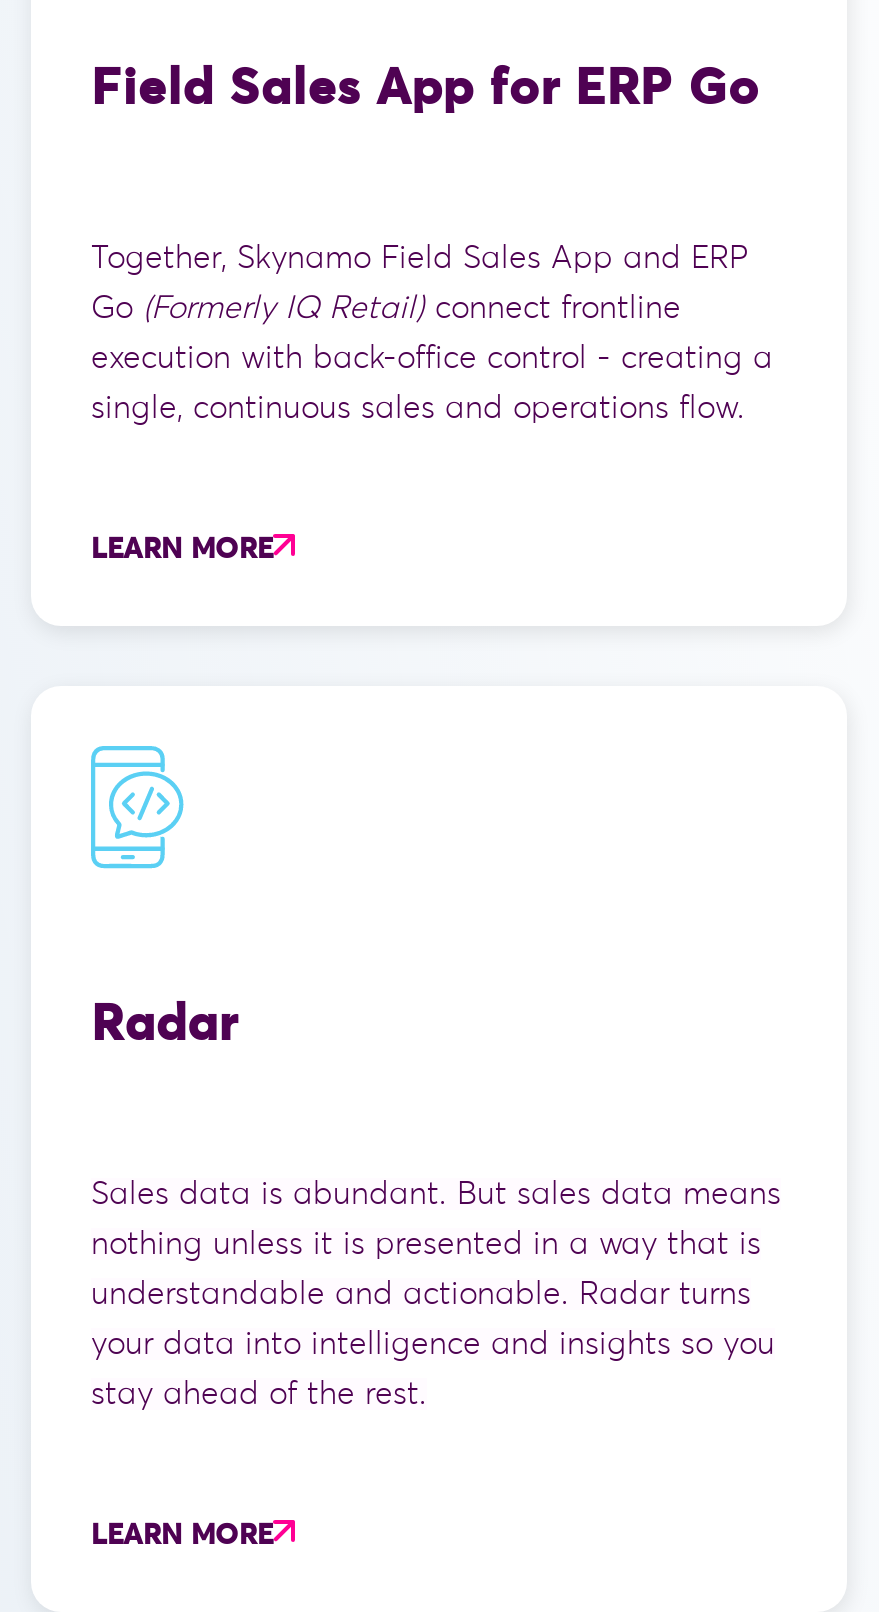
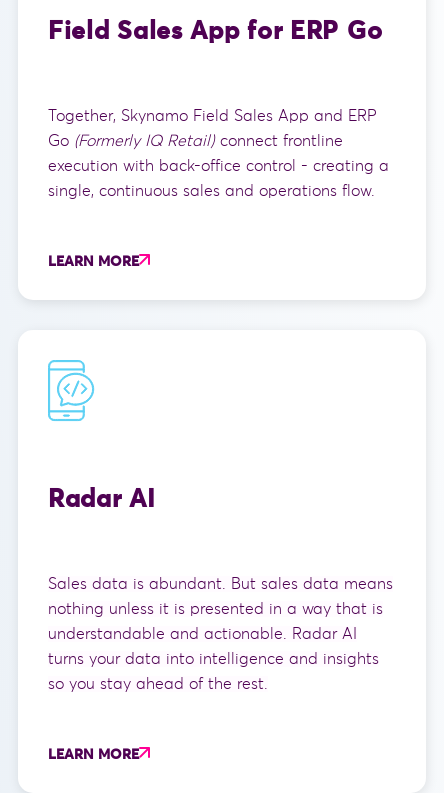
- Radar
+ Radar AI

- understandable and actionable. Radar turns
+ understandable and actionable. Radar AI

- your data into intelligence and insights so you
+ turns your data into intelligence and insights

- stay ahead of the rest.
+ so you stay ahead of the rest.
